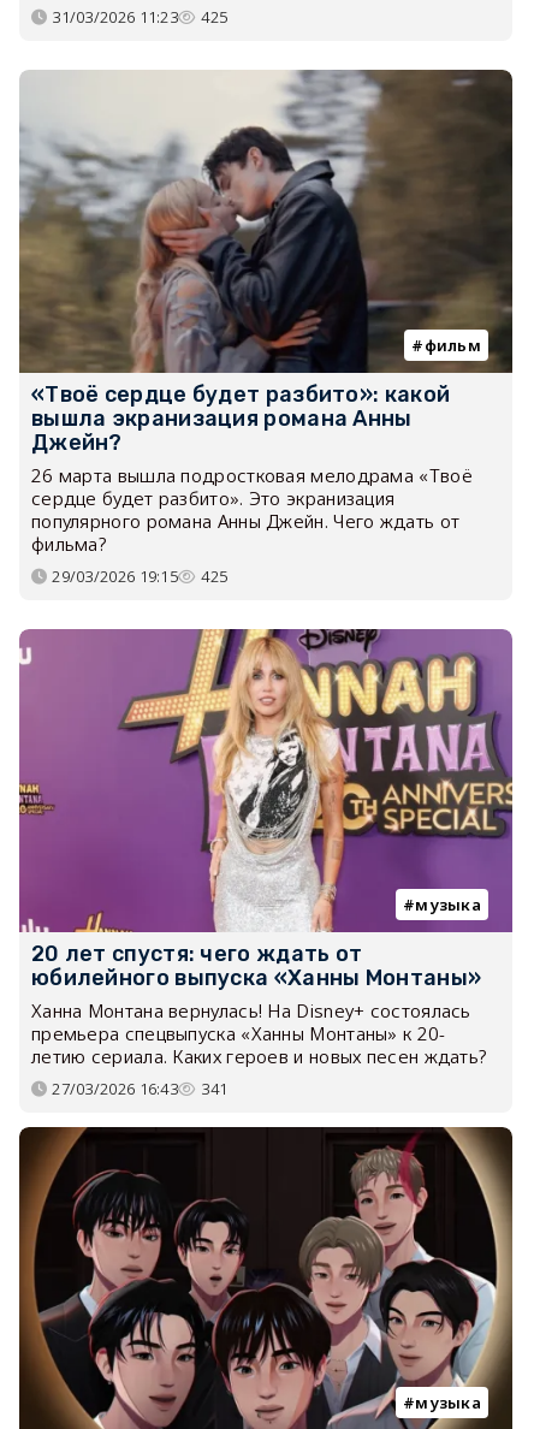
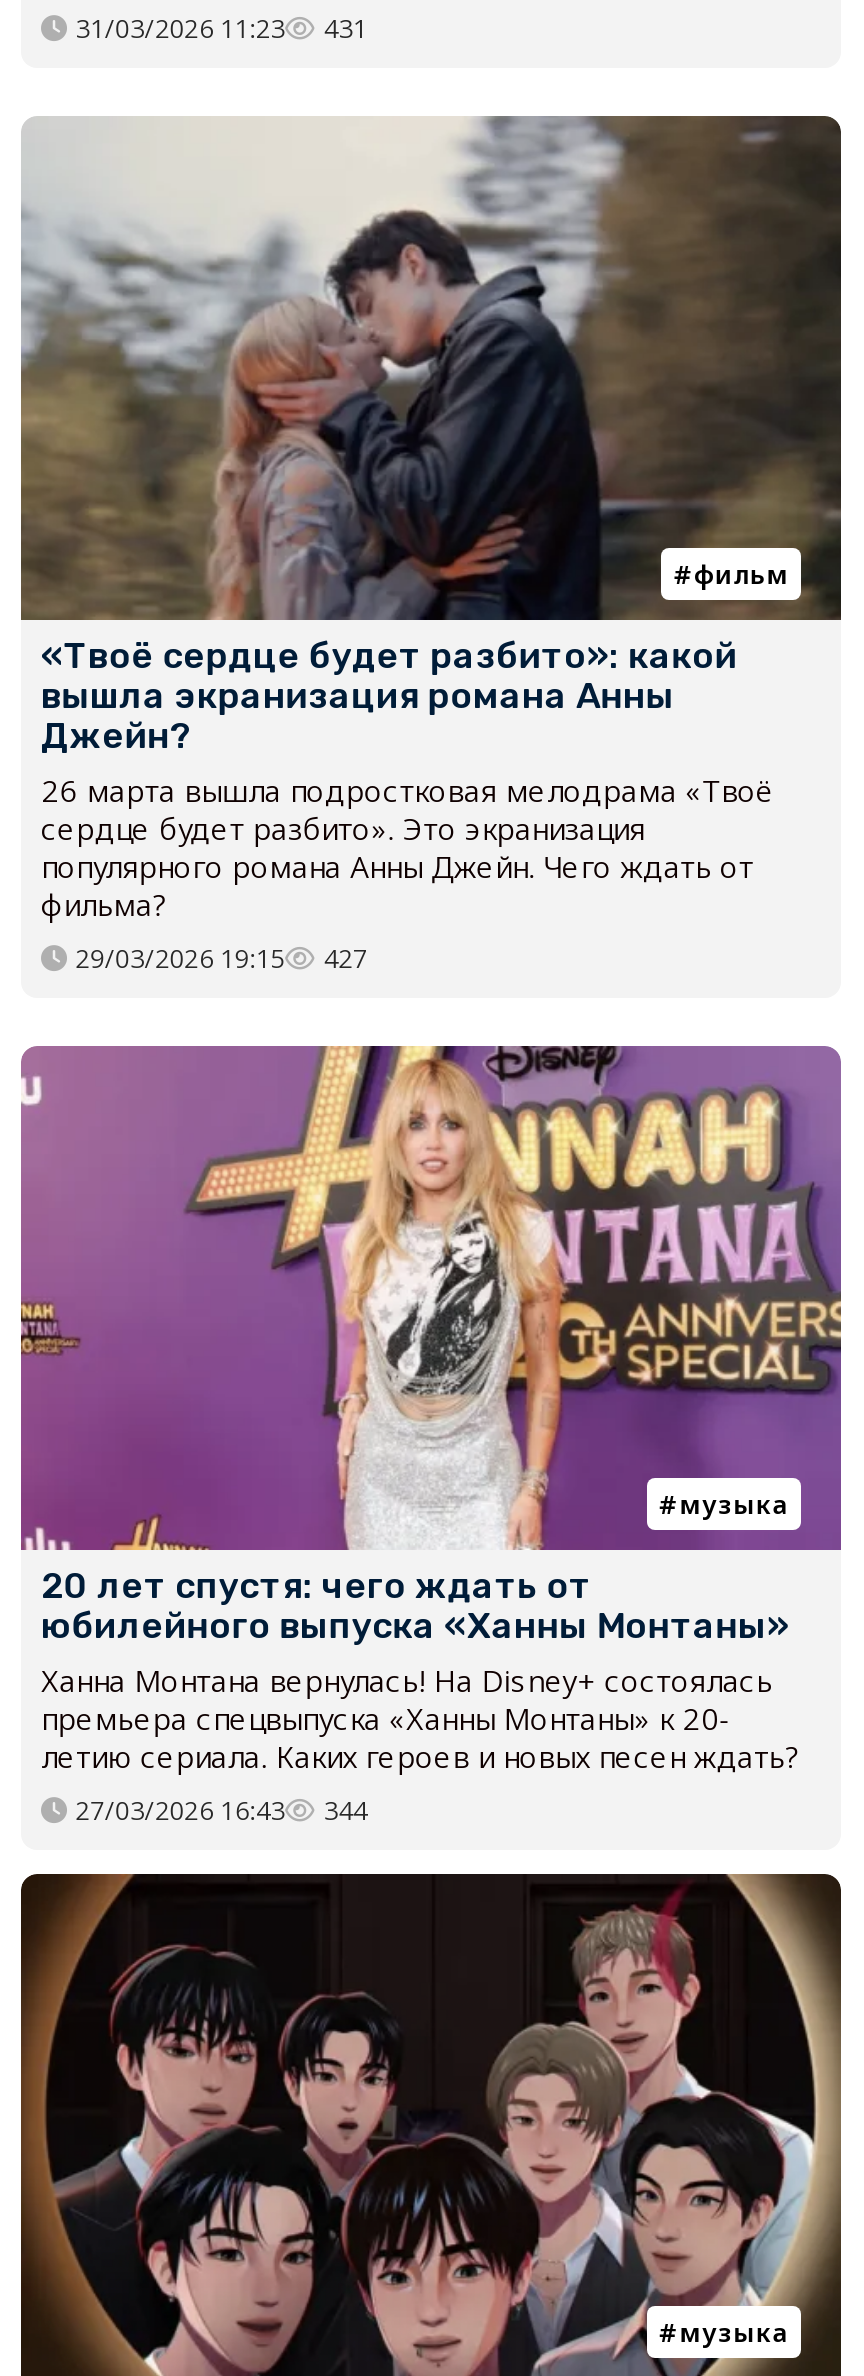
- 31/03/2026 11:23 425
+ 31/03/2026 11:23 431

- 29/03/2026 19:15 425
+ 29/03/2026 19:15 427

- 27/03/2026 16:43 341
+ 27/03/2026 16:43 344
